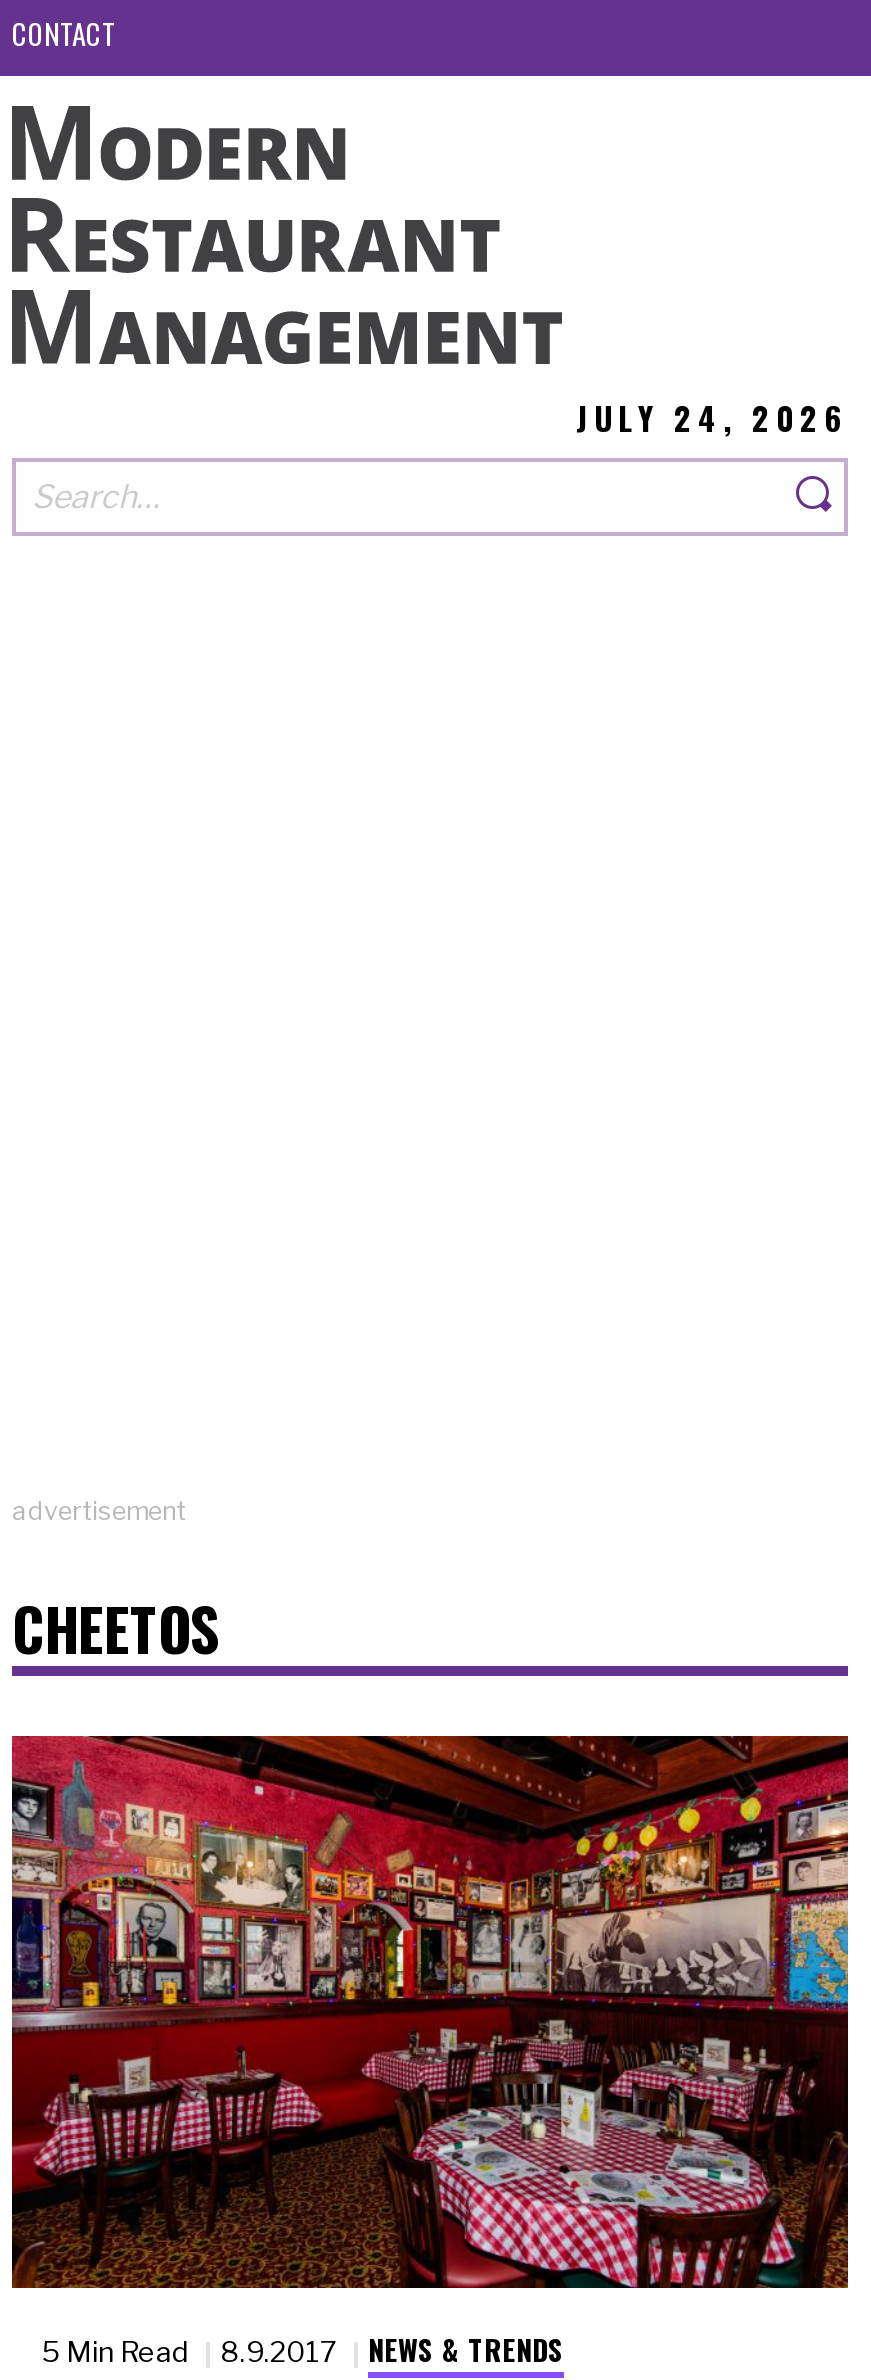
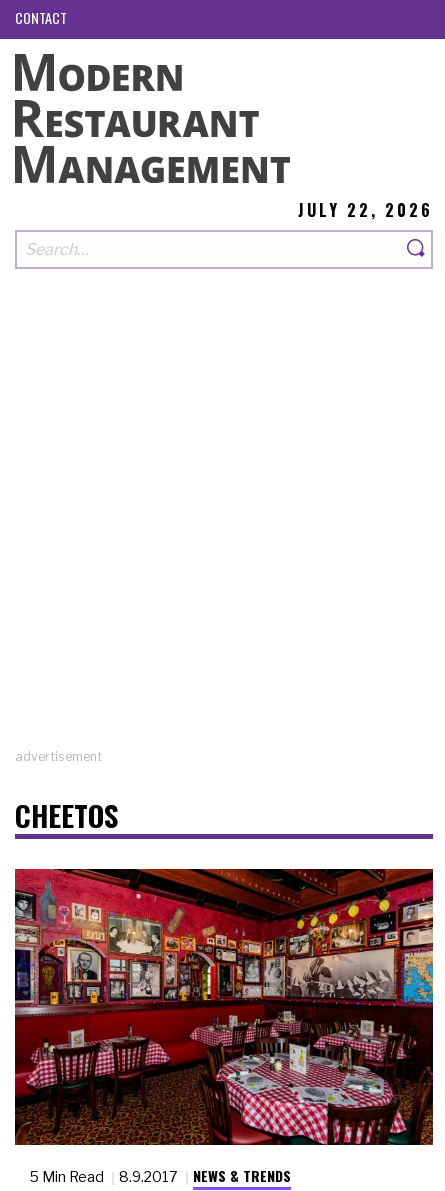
- JULY 24, 2026
+ JULY 22, 2026
